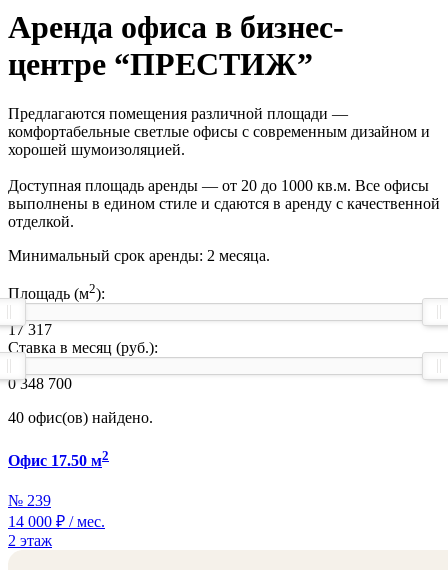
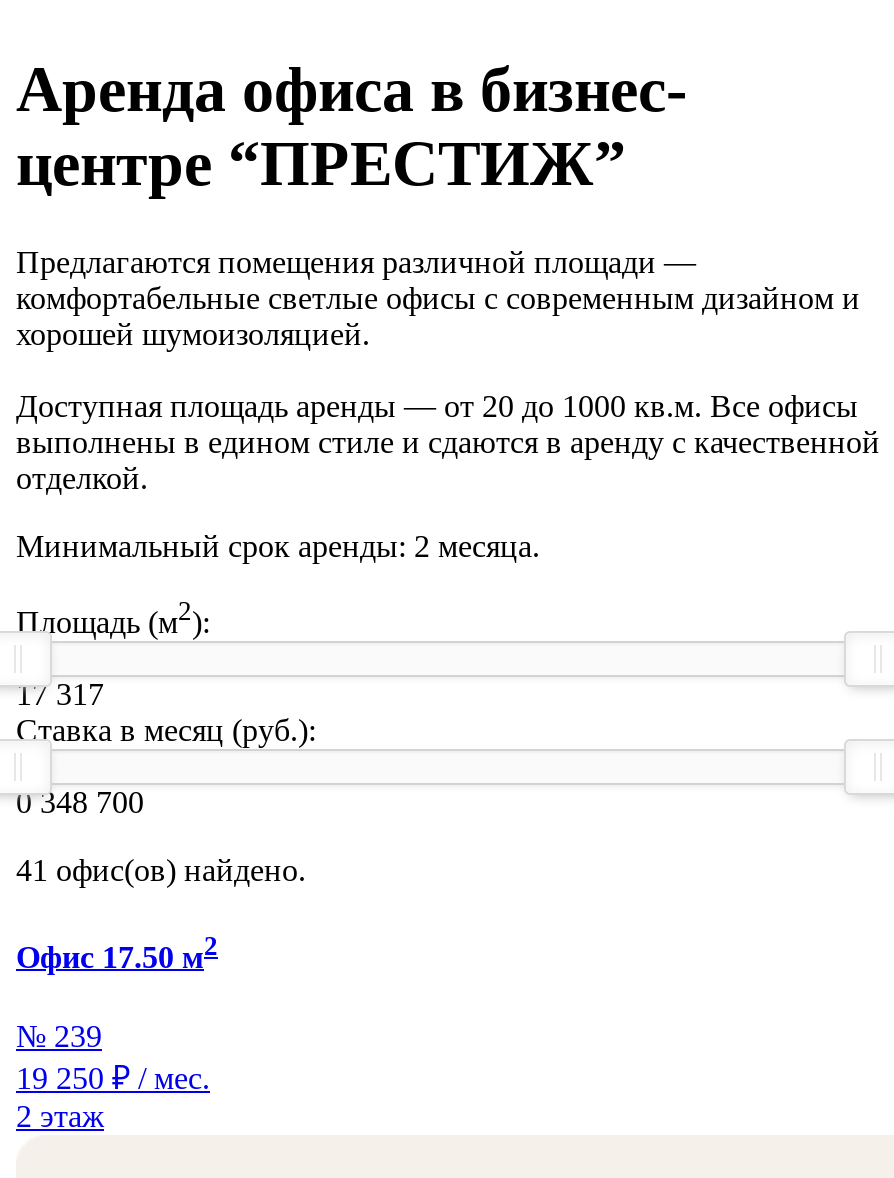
- 40 офис(ов) найдено.
+ 41 офис(ов) найдено.

- 14 000 ₽ / мес.
+ 19 250 ₽ / мес.
